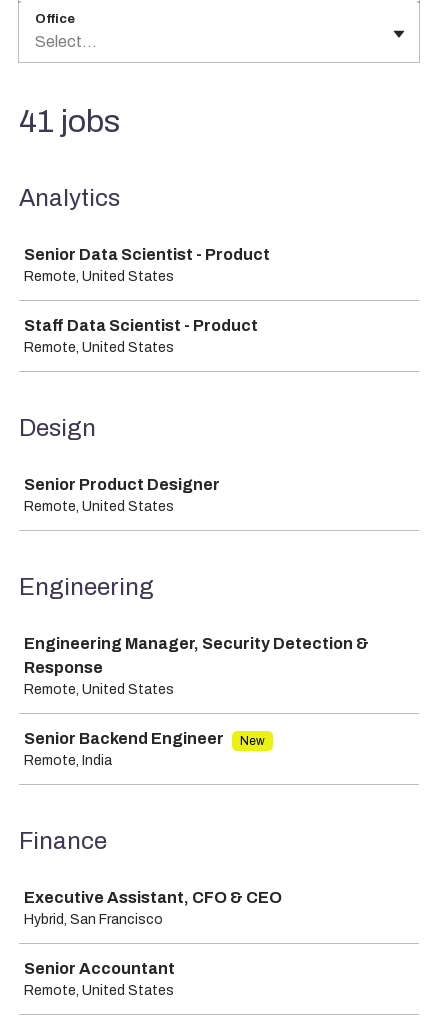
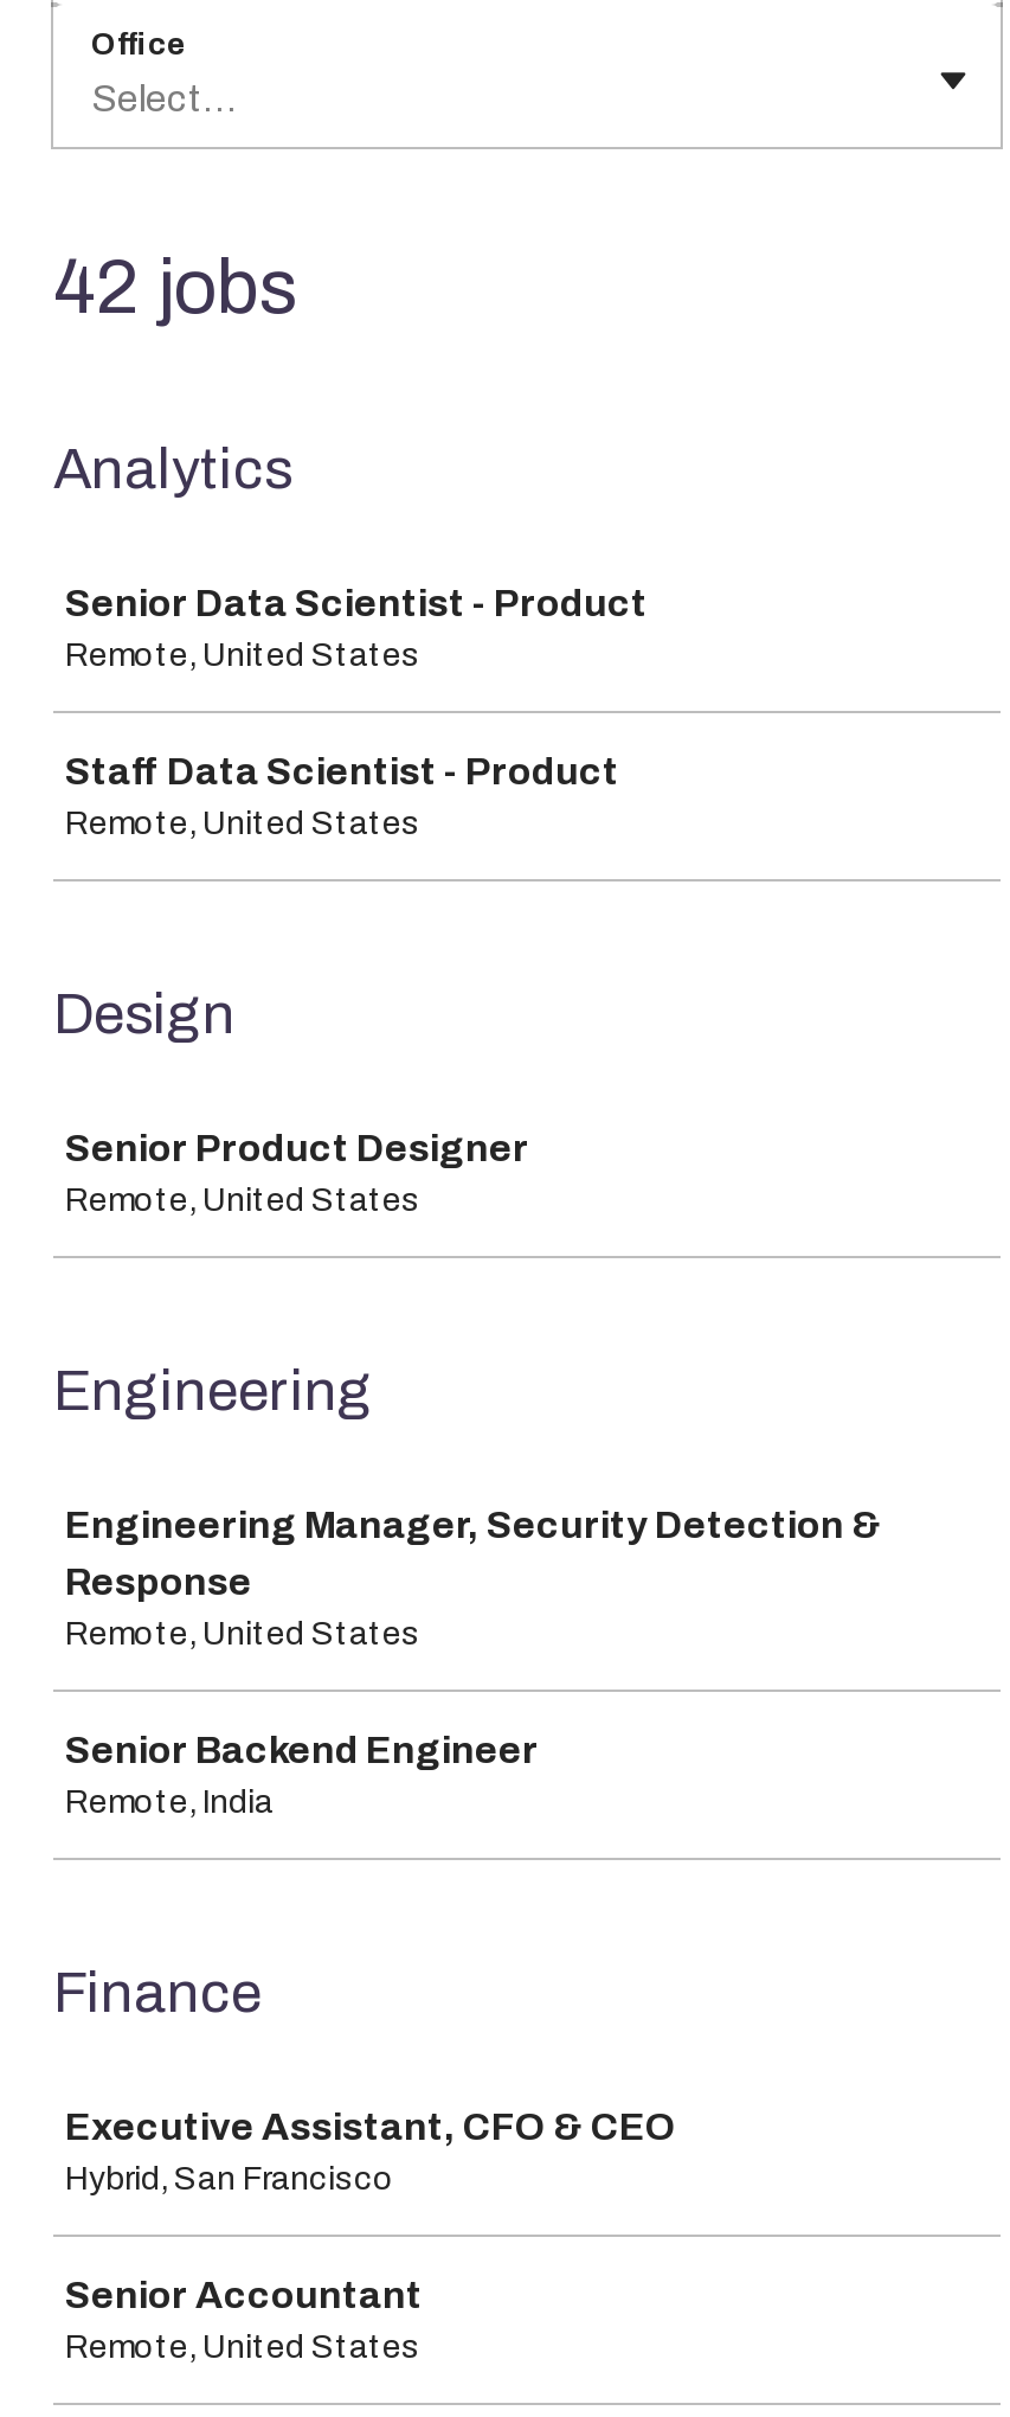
- 41 jobs
+ 42 jobs

- New
